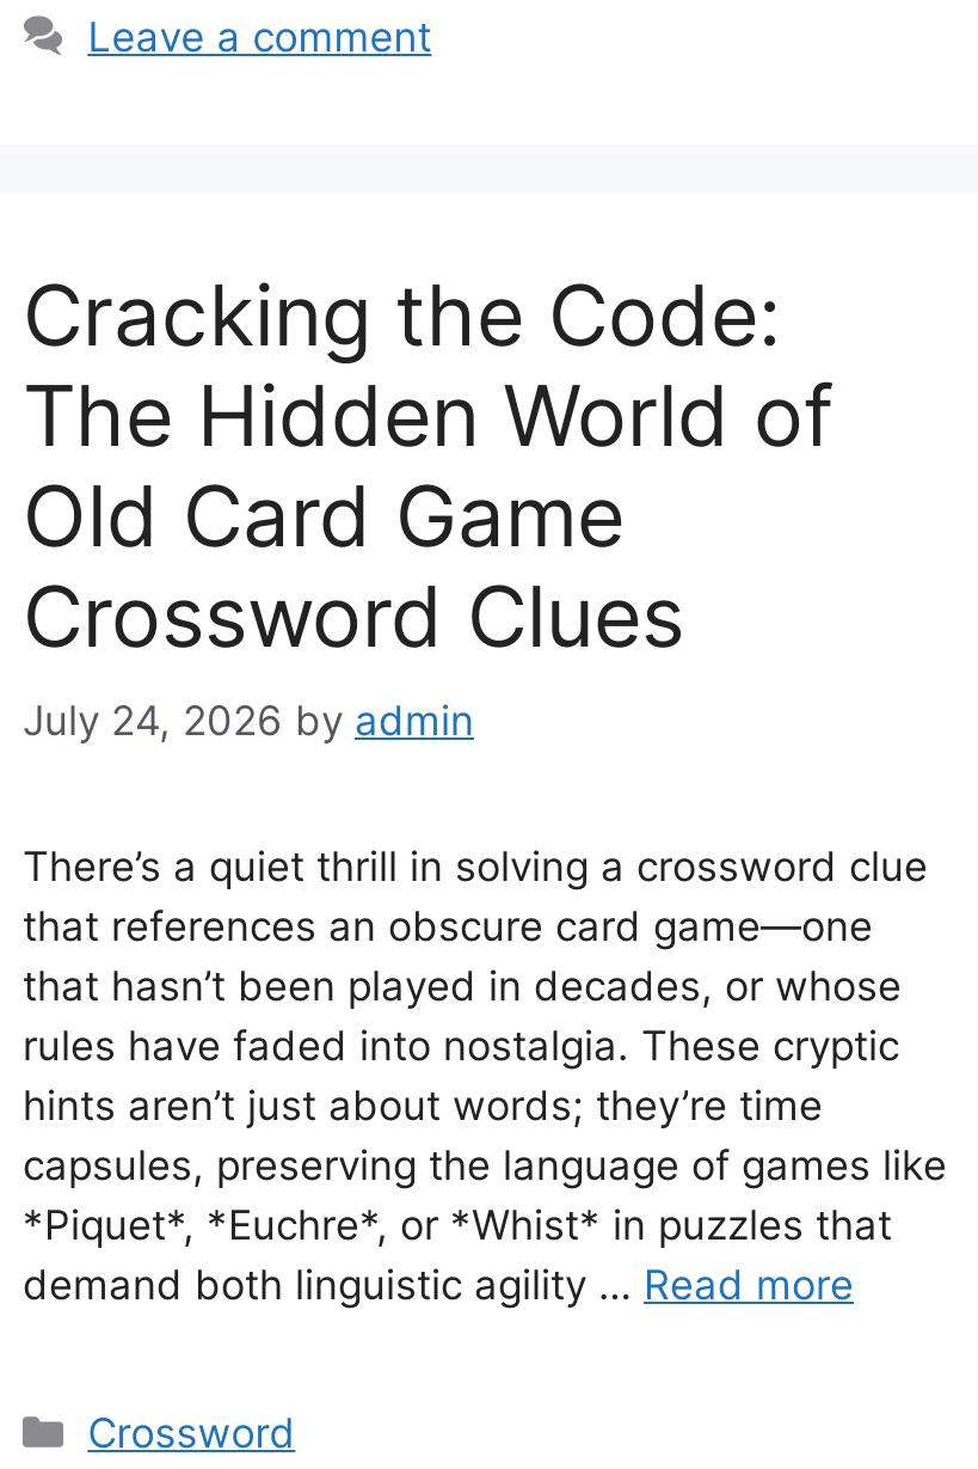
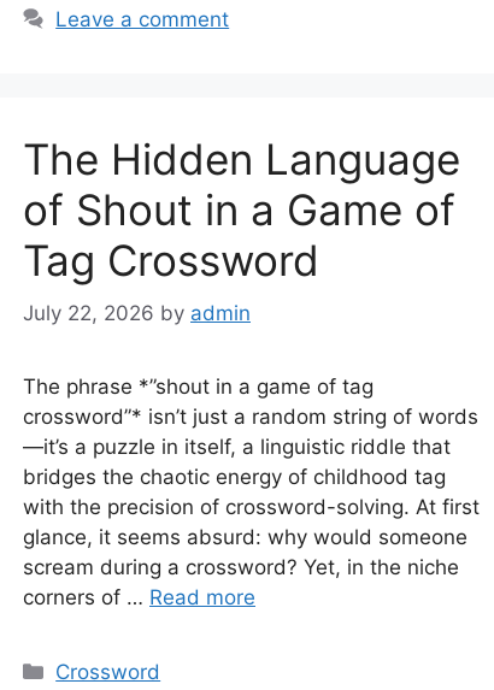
- Cracking the Code:
- The Hidden World of
- Old Card Game
- Crossword Clues
- July 24, 2026 by admin
+ The Hidden Language
+ of Shout in a Game of
+ Tag Crossword
+ July 22, 2026 by admin

- There’s a quiet thrill in solving a crossword clue
- that references an obscure card game—one
- that hasn’t been played in decades, or whose
- rules have faded into nostalgia. These cryptic
- hints aren’t just about words; they’re time
- capsules, preserving the language of games like
- *Piquet*, *Euchre*, or *Whist* in puzzles that
- demand both linguistic agility … Read more
+ The phrase *”shout in a game of tag
+ crossword”* isn’t just a random string of words
+ —it’s a puzzle in itself, a linguistic riddle that
+ bridges the chaotic energy of childhood tag
+ with the precision of crossword-solving. At first
+ glance, it seems absurd: why would someone
+ scream during a crossword? Yet, in the niche
+ corners of … Read more
